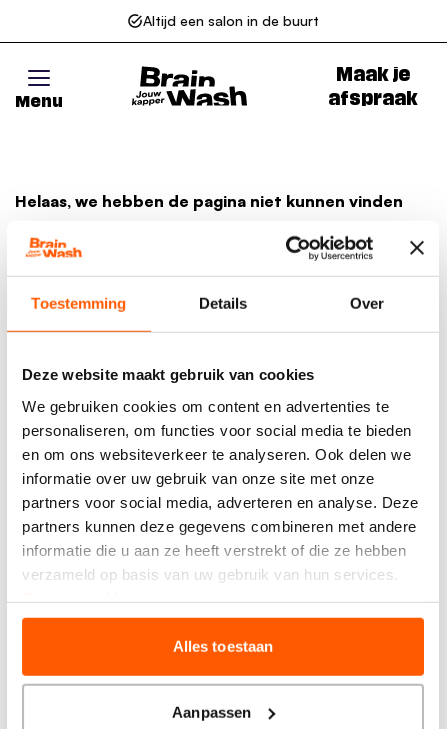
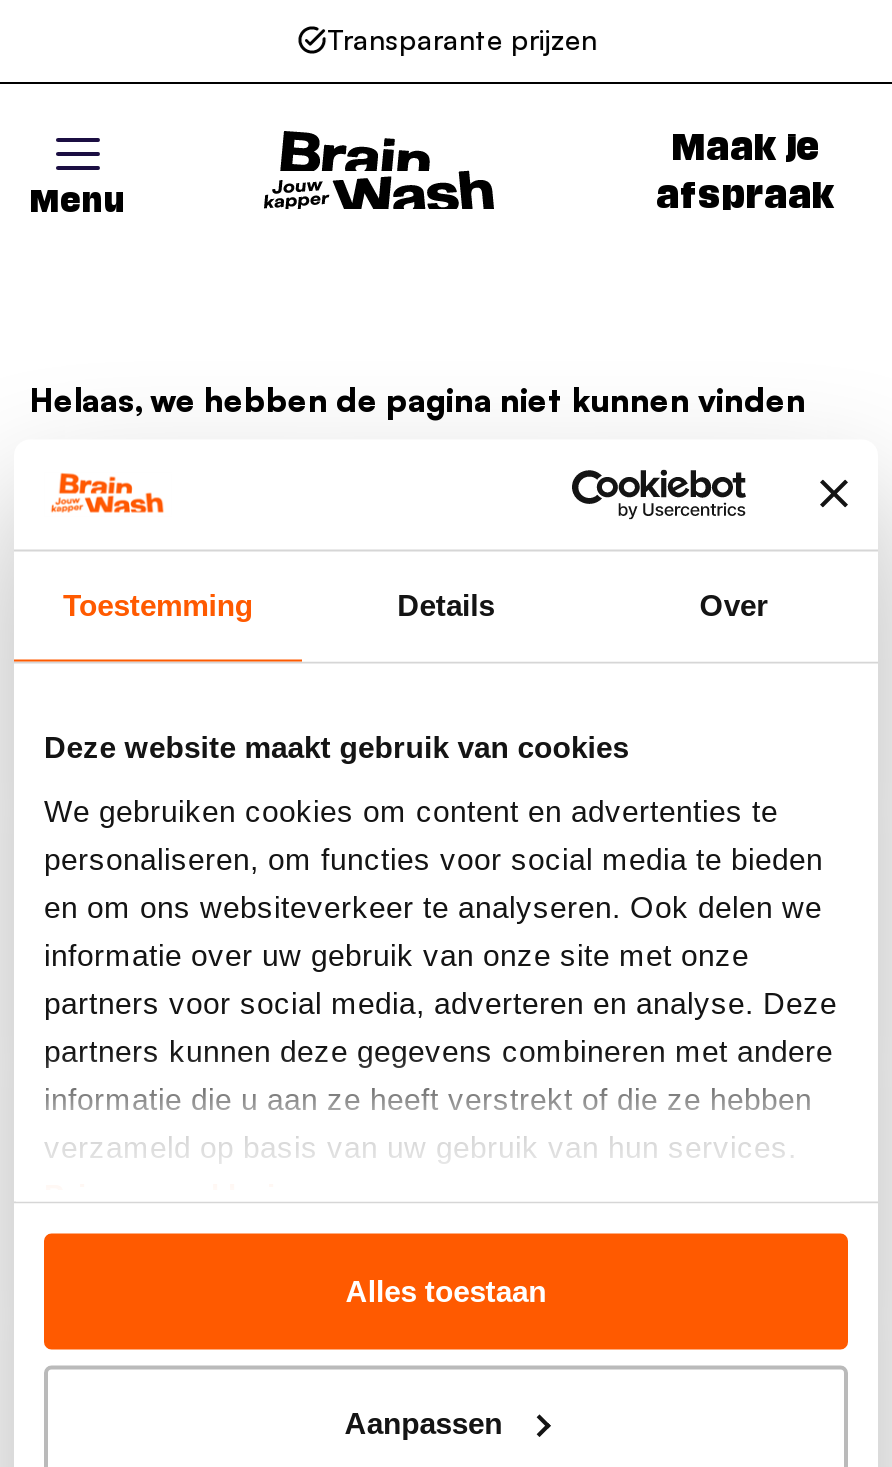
- Altijd een salon in de buurt
+ Transparante prijzen
